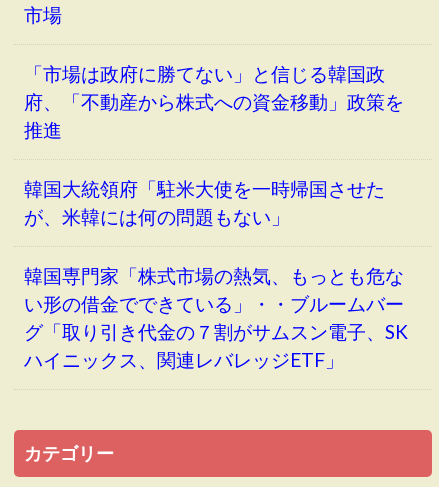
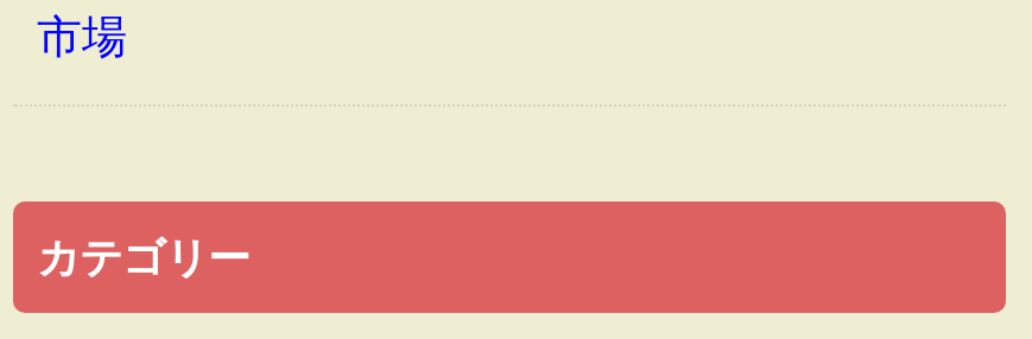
- 「市場は政府に勝てない」と信じる韓国政
- 府、「不動産から株式への資金移動」政策を
- 推進
- 韓国大統領府「駐米大使を一時帰国させた
- が、米韓には何の問題もない」
- 韓国専門家「株式市場の熱気、もっとも危な
- い形の借金でできている」・・ブルームバー
- グ「取り引き代金の７割がサムスン電子、SK
- ハイニックス、関連レバレッジETF」
